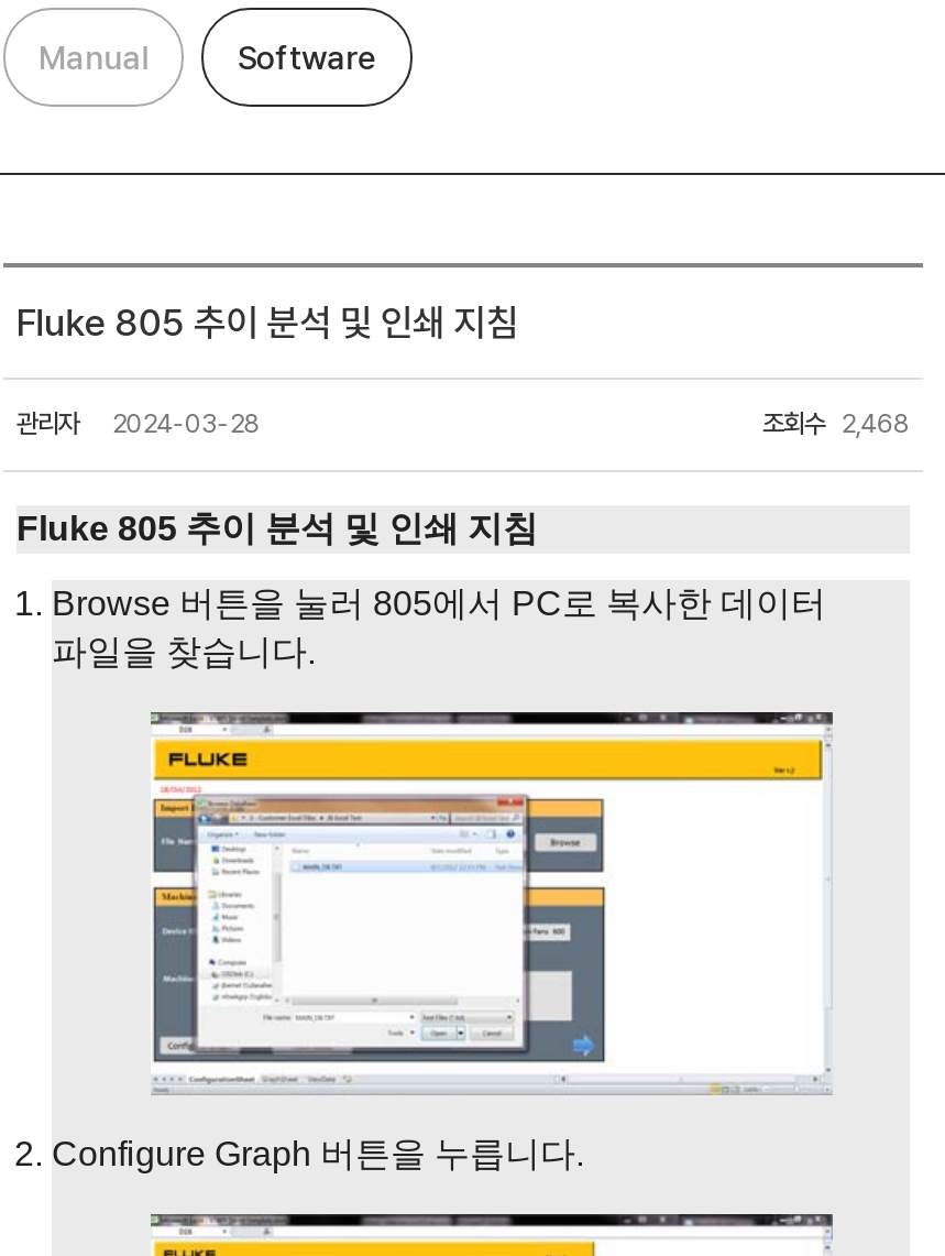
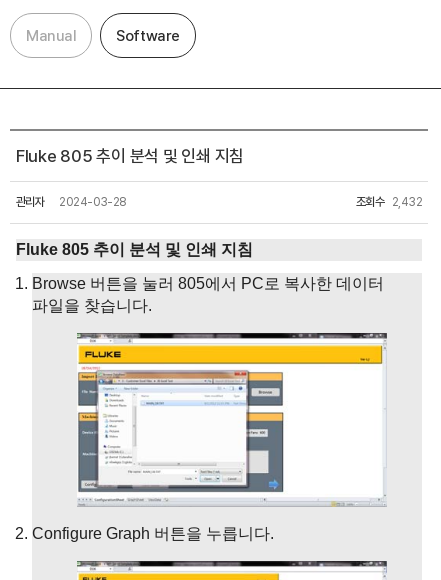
- 조회수 2,468
+ 조회수 2,432
